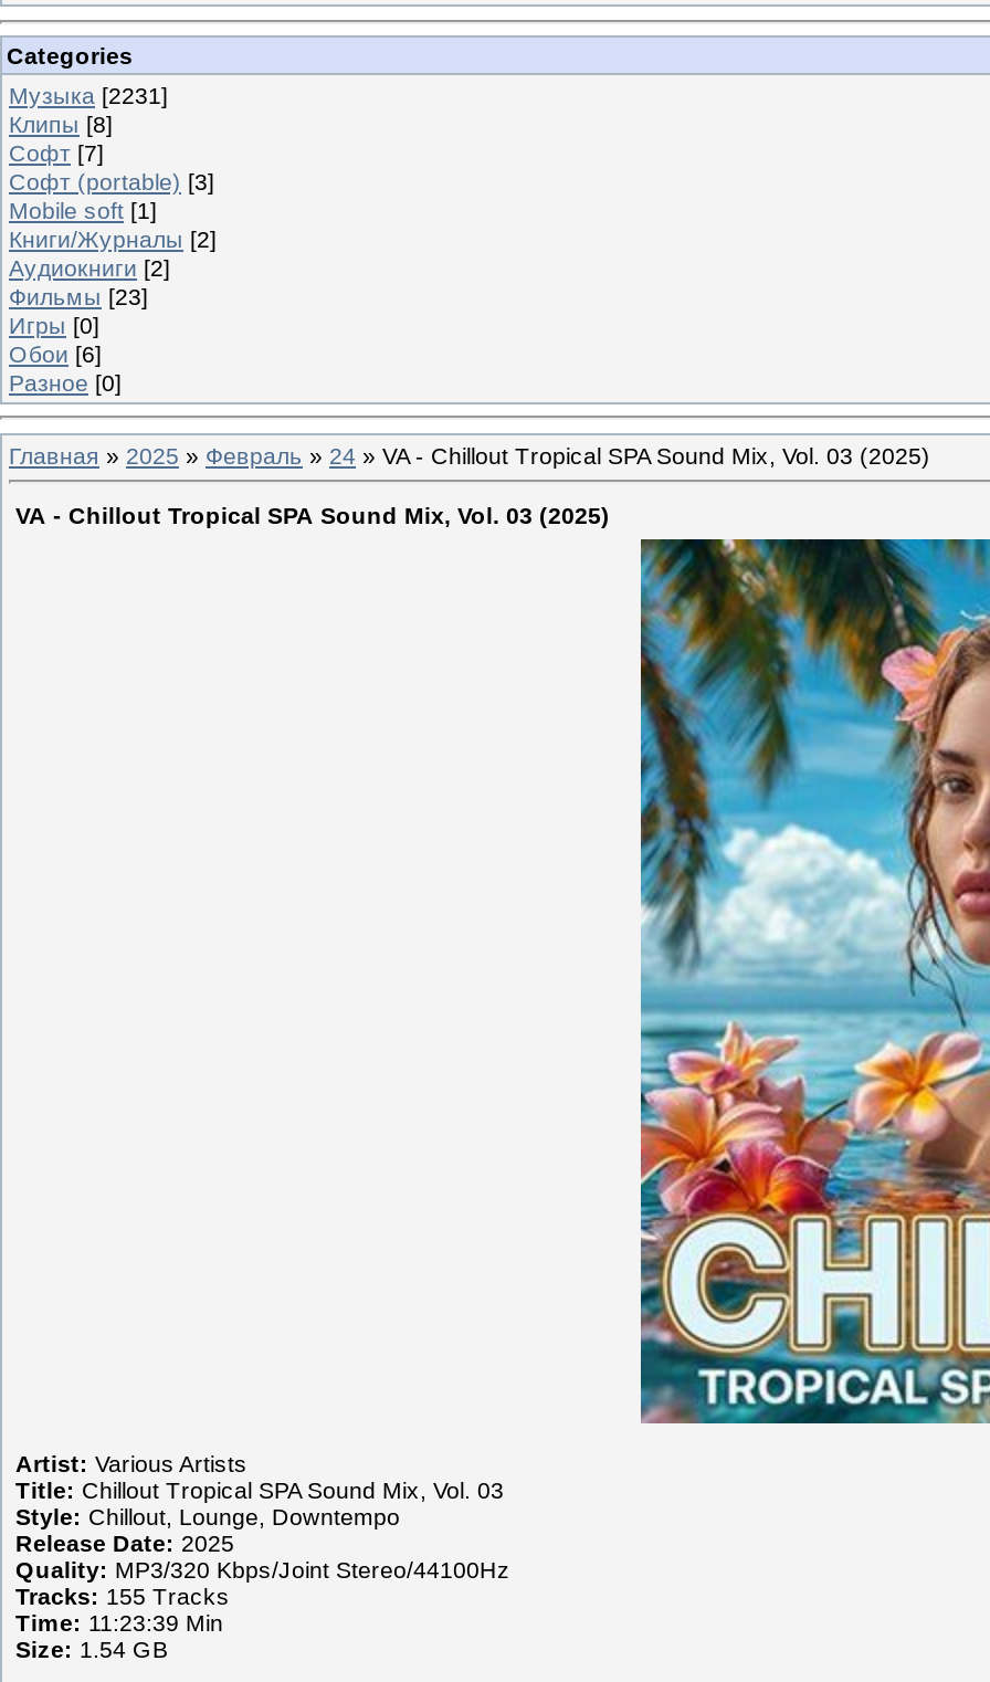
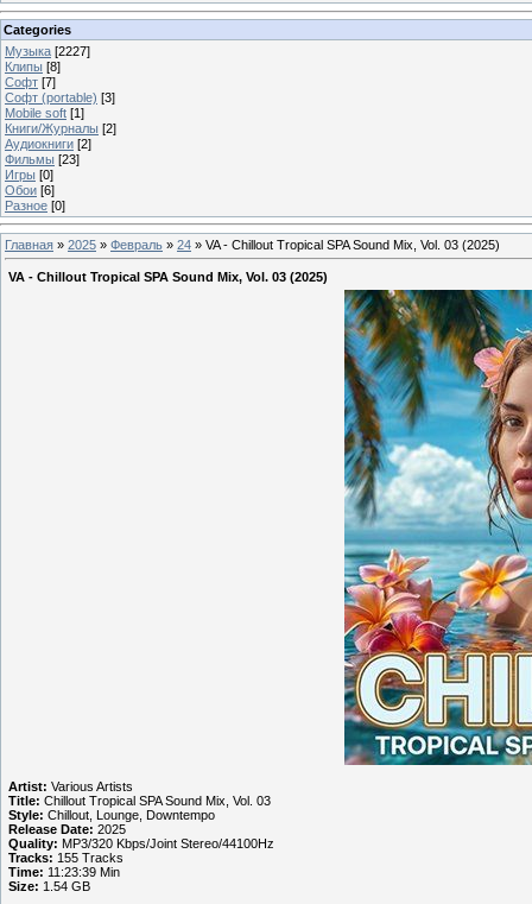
- Музыка [2231]
+ Музыка [2227]
